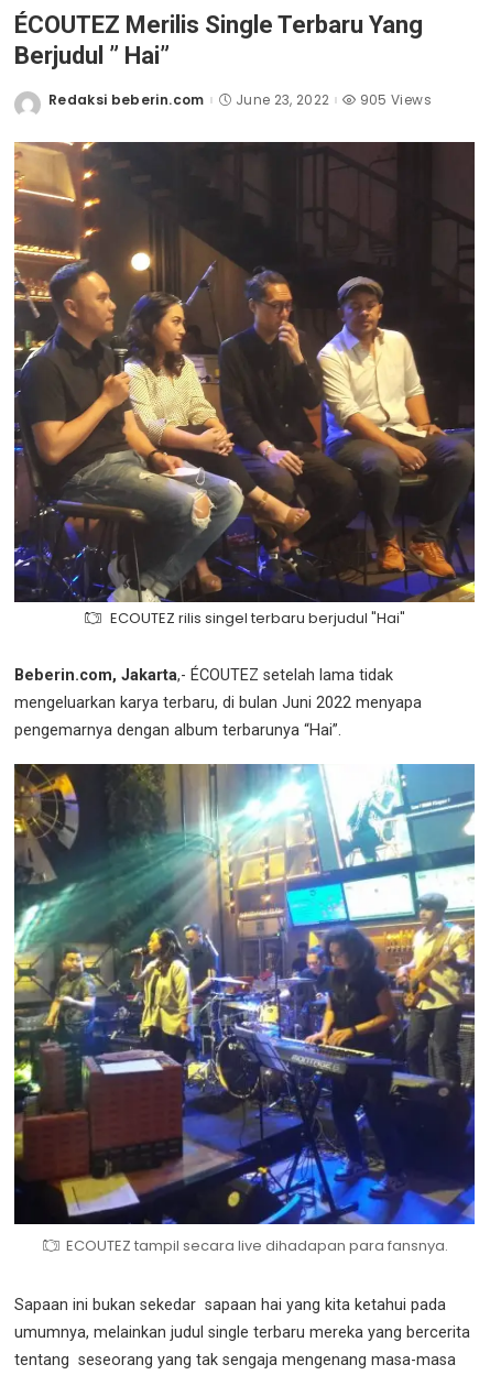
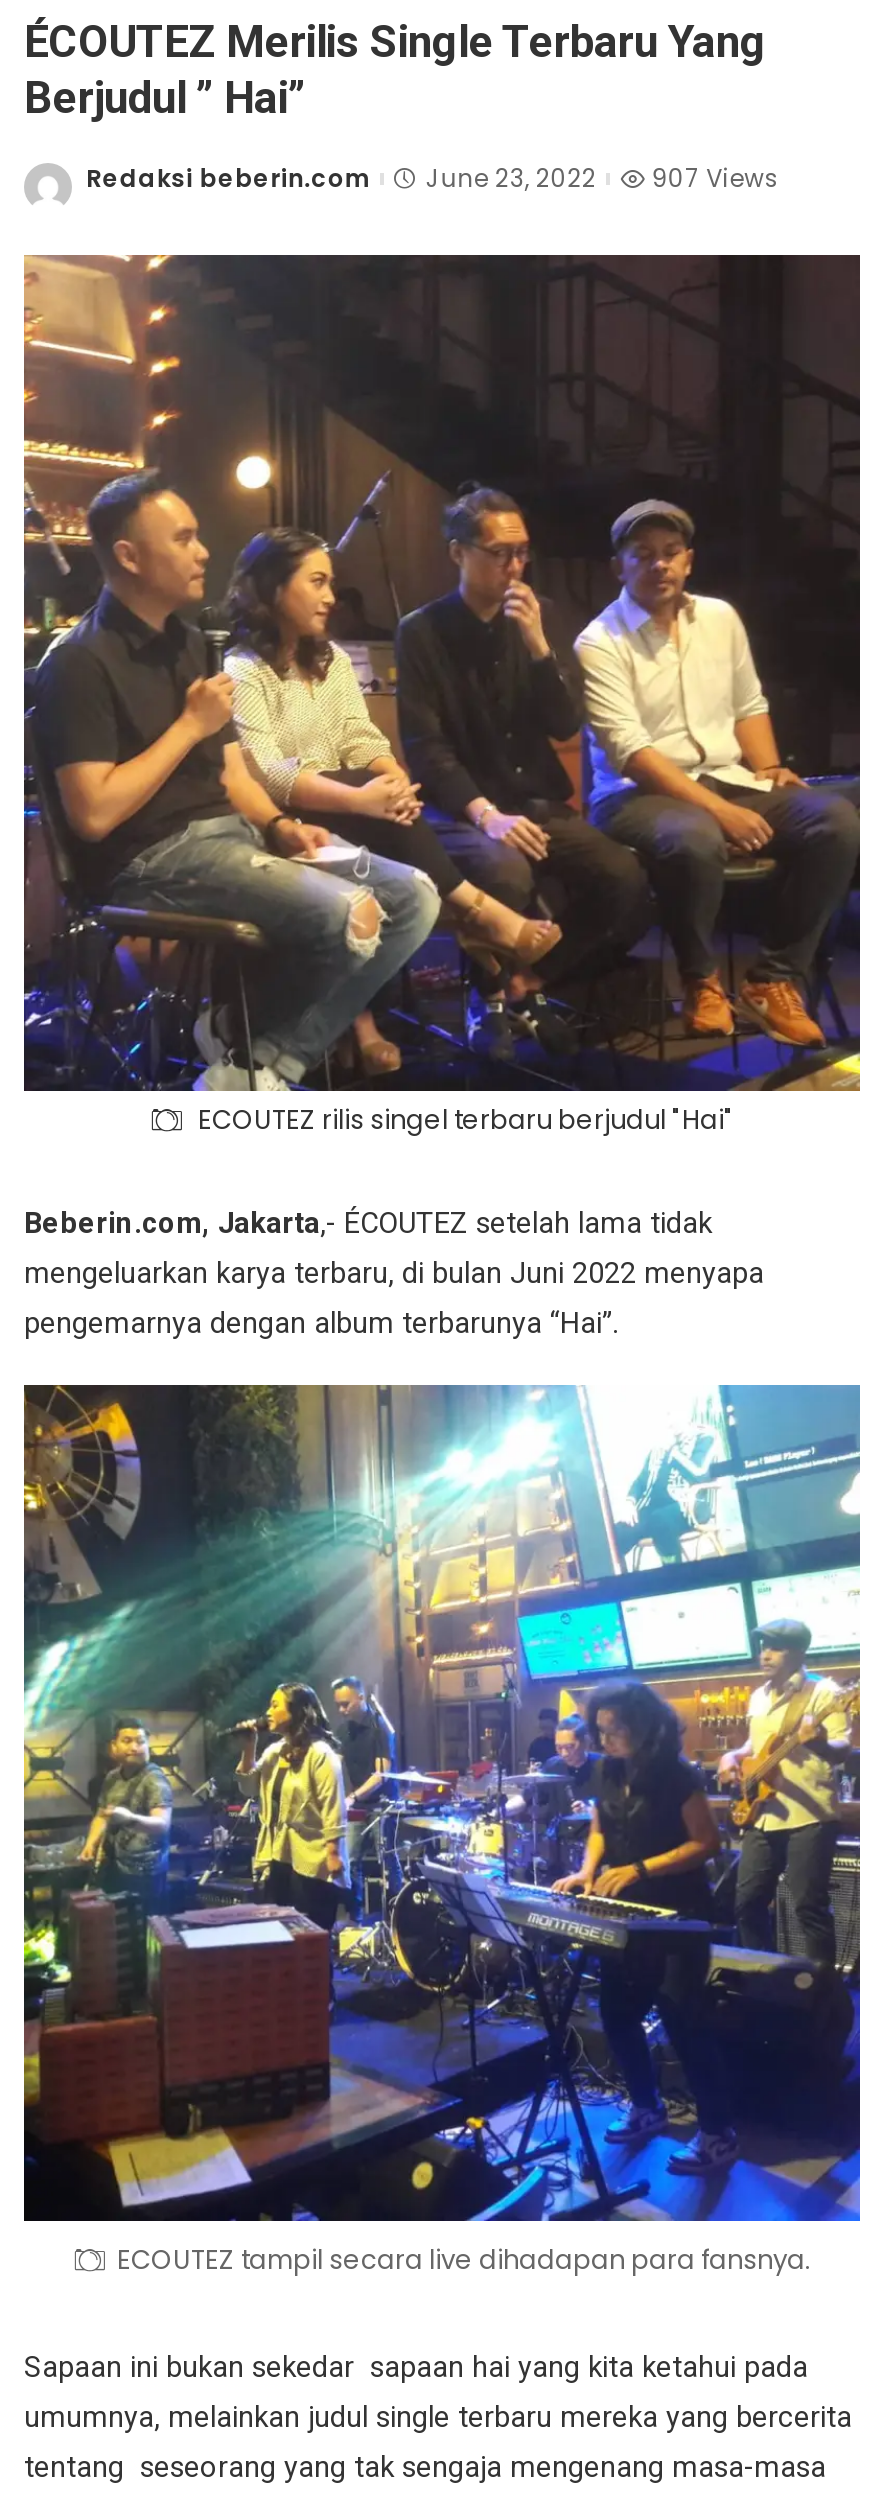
- 905 Views
+ 907 Views
